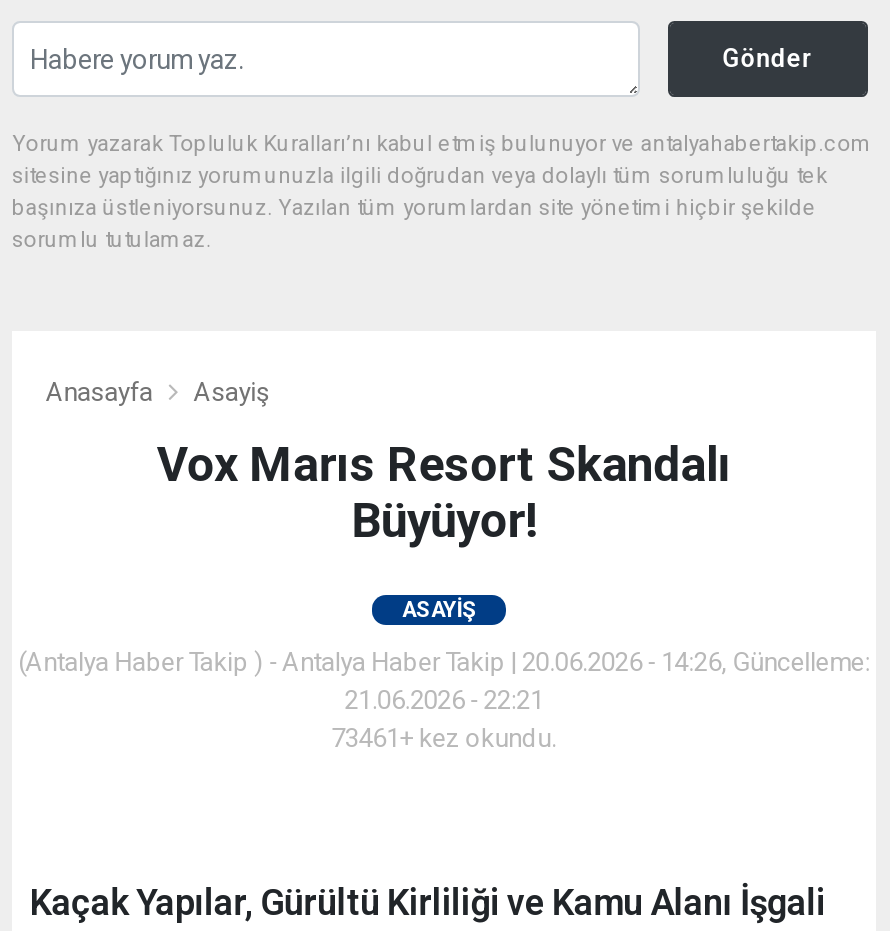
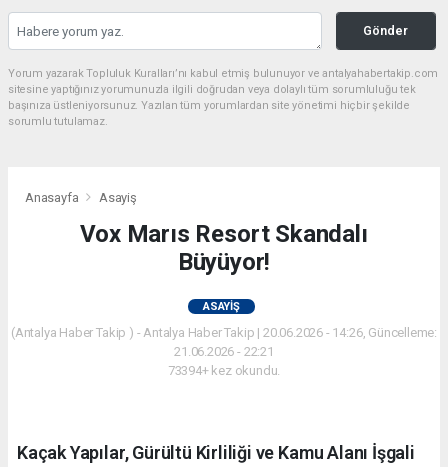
- 73461+ kez okundu.
+ 73394+ kez okundu.
